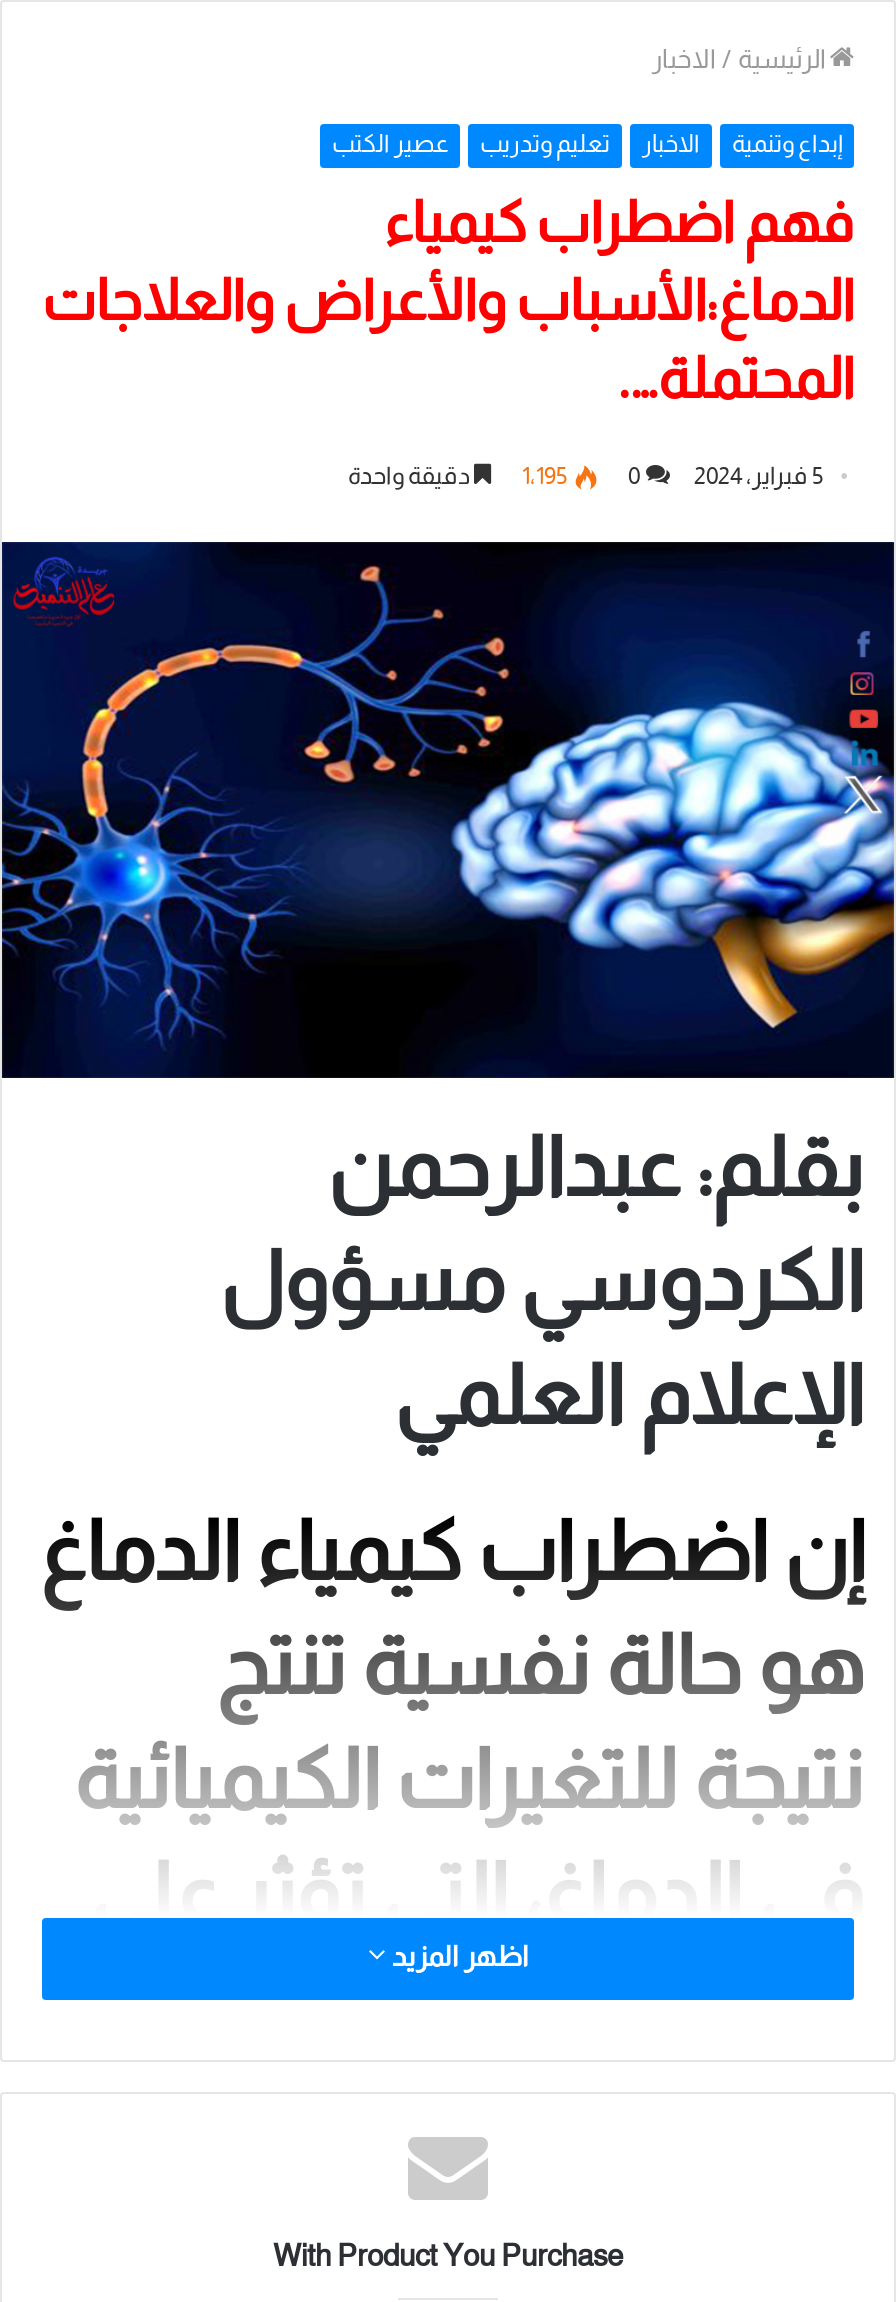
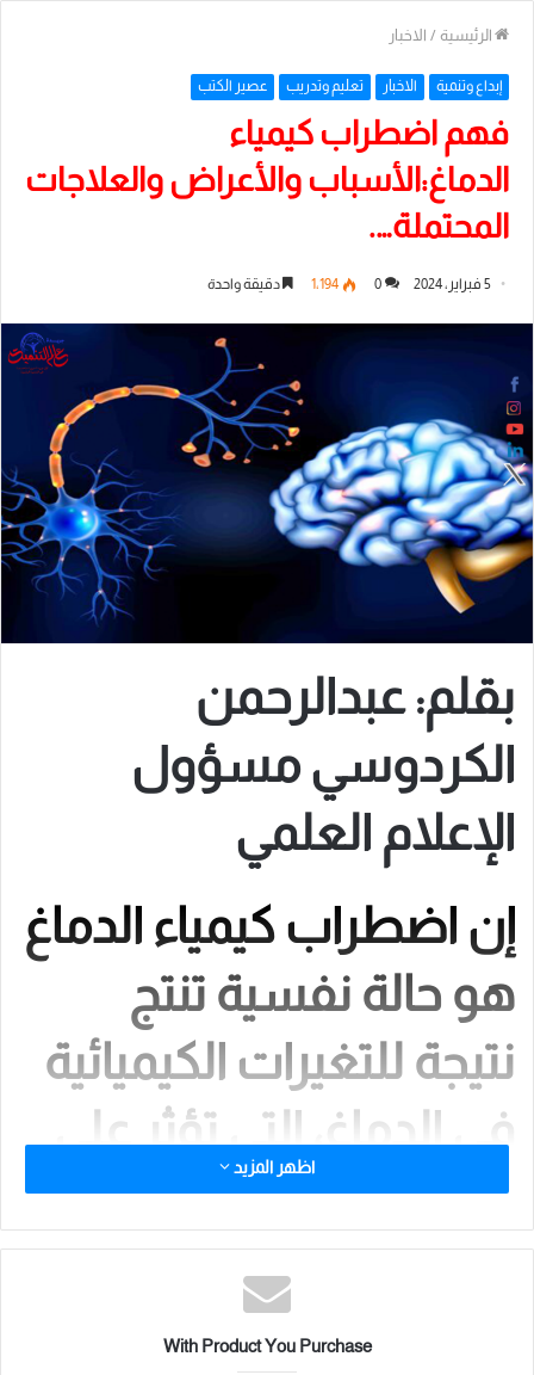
- 1٬195 دقيقة واحدة
+ 1٬194 دقيقة واحدة
